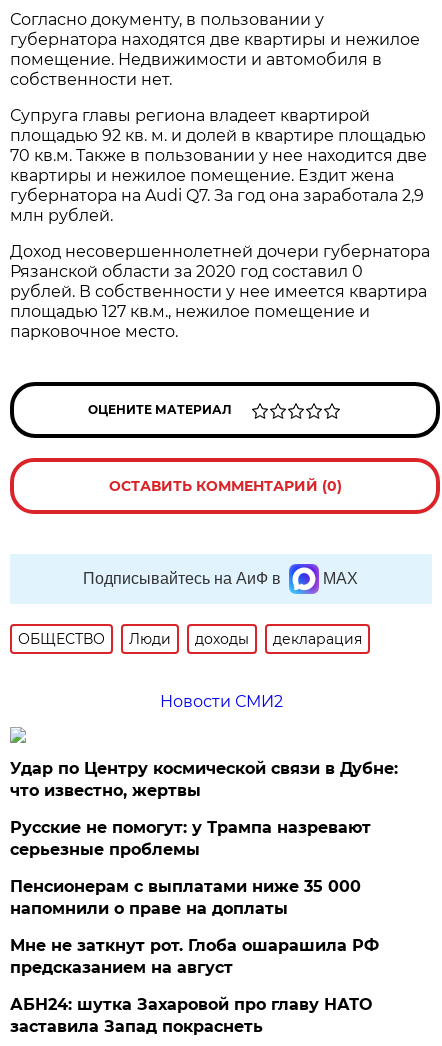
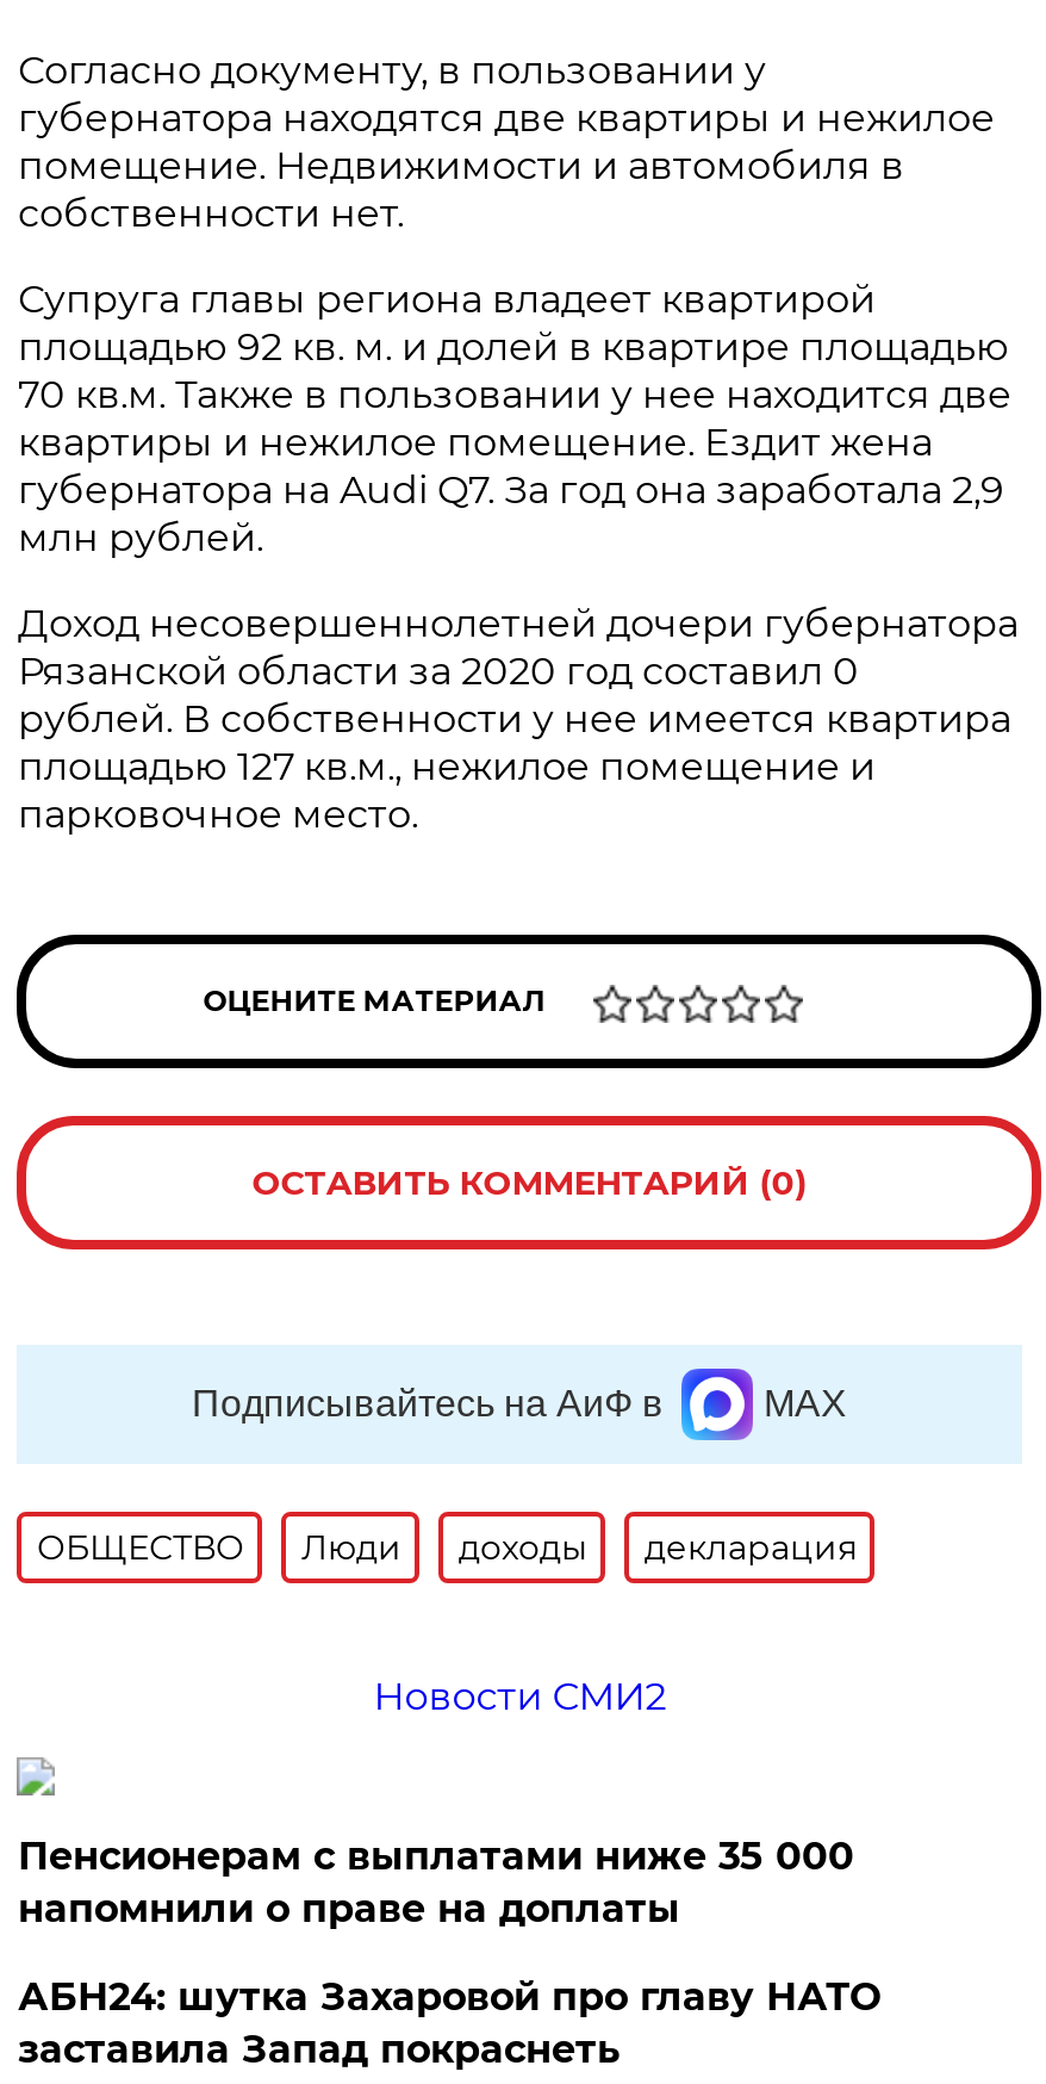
- Удар по Центру космической связи в Дубне:
- что известно, жертвы
- Русские не помогут: у Трампа назревают
- серьезные проблемы

- Мне не заткнут рот. Глоба ошарашила РФ
- предсказанием на август
